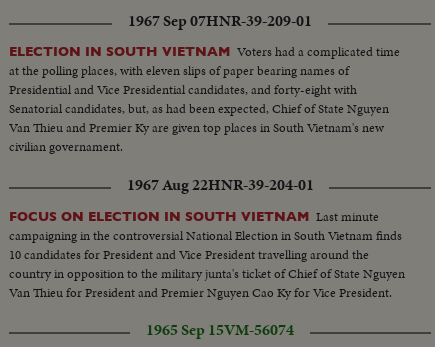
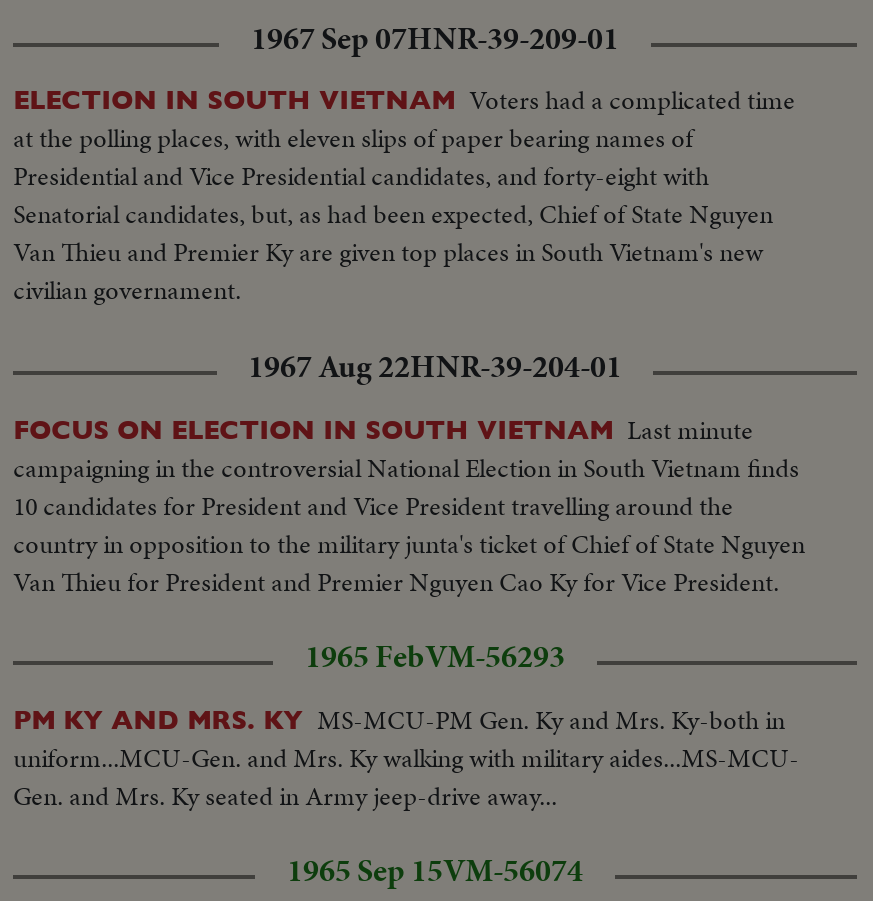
+ 1965 FebVM-56293
+ PM KY AND MRS. KY MS-MCU-PM Gen. Ky and Mrs. Ky-both in
+ uniform...MCU-Gen. and Mrs. Ky walking with military aides...MS-MCU-
+ Gen. and Mrs. Ky seated in Army jeep-drive away...
